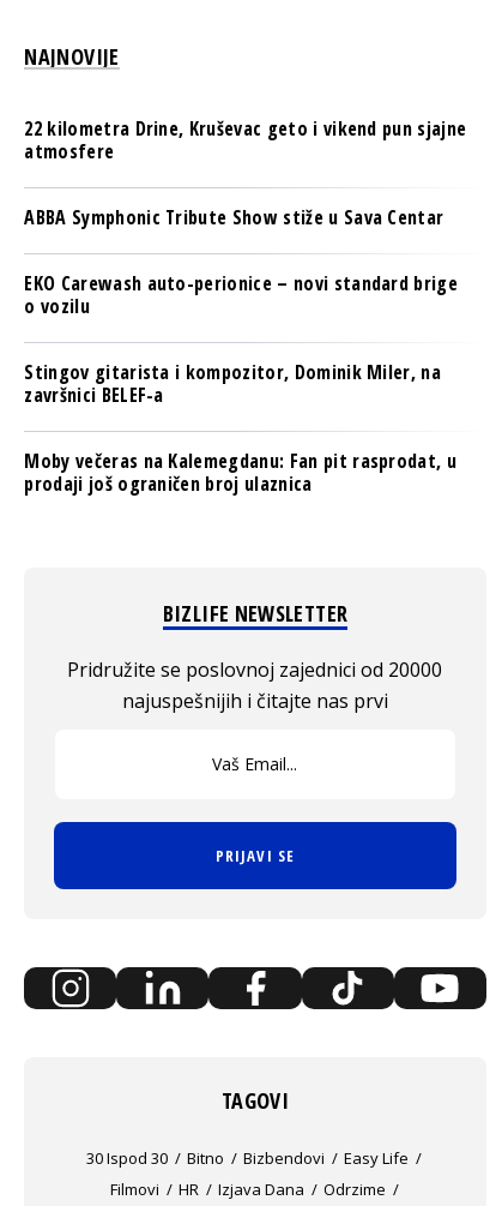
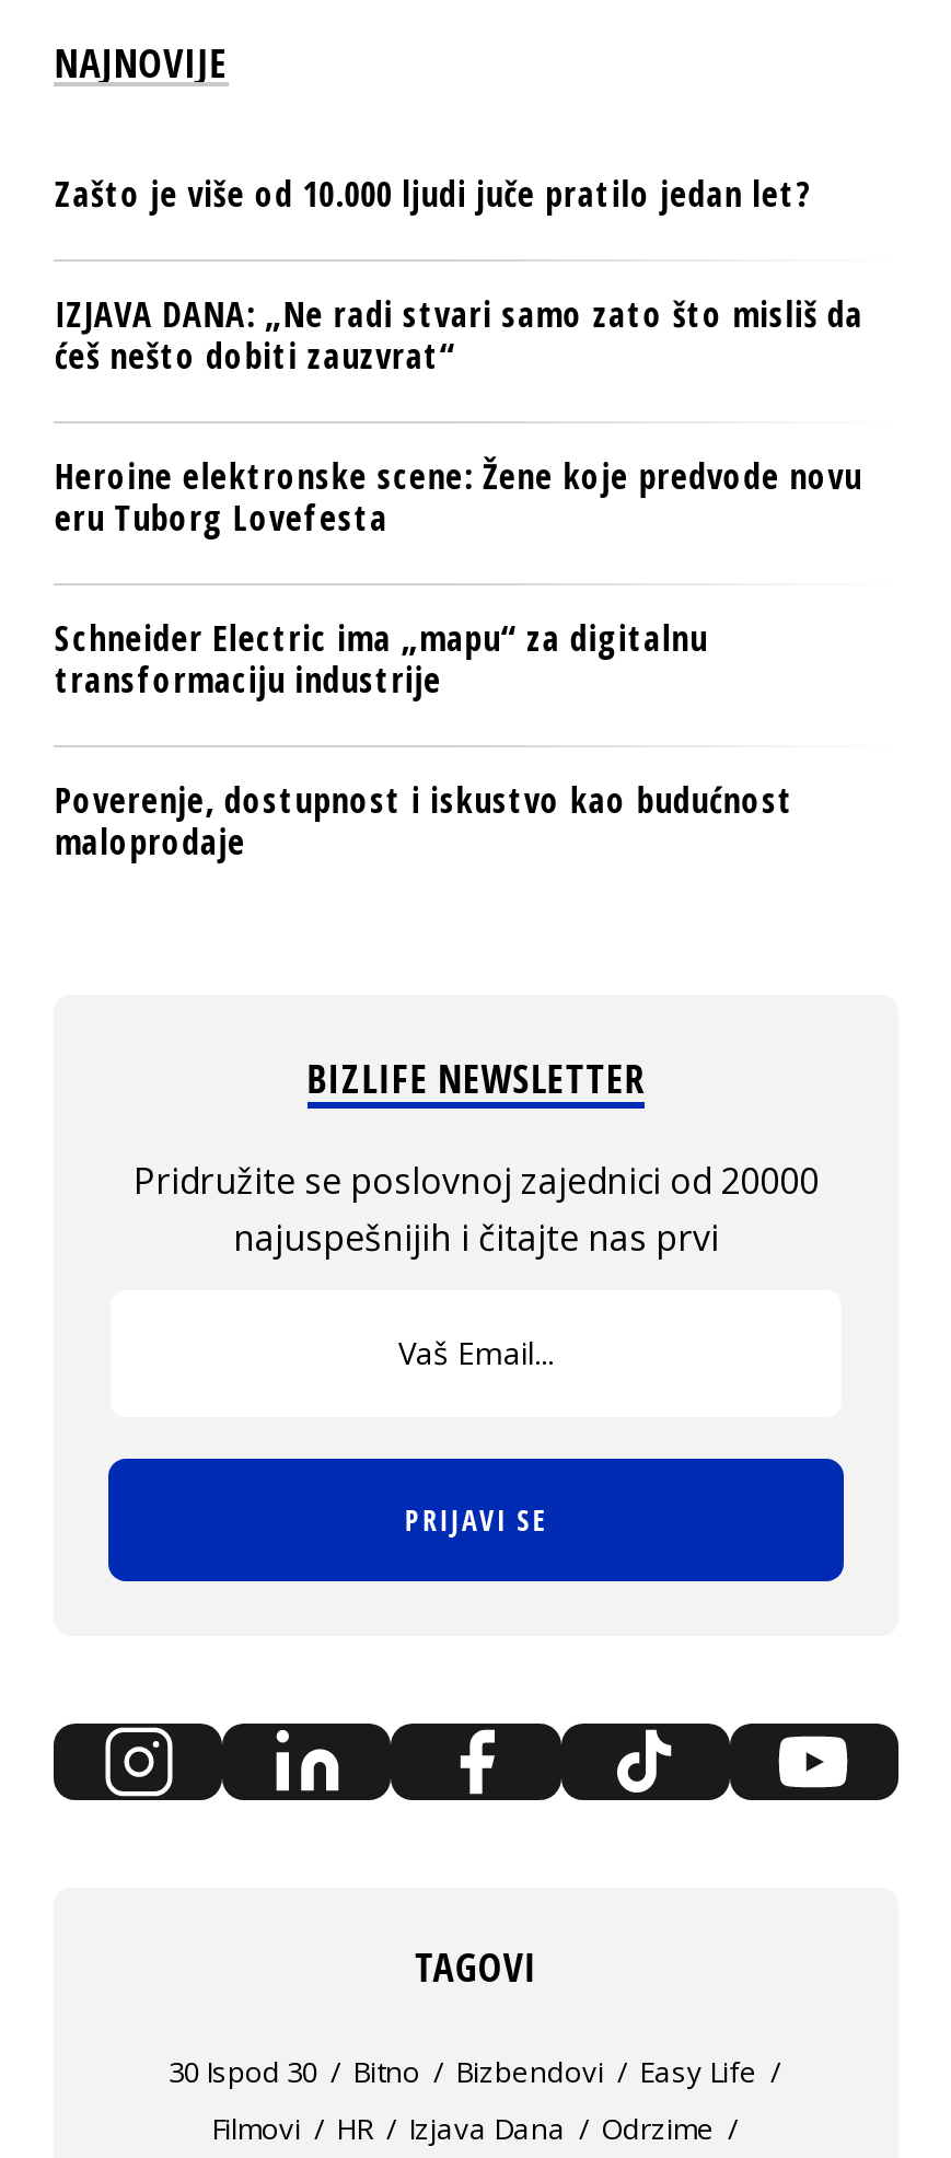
- 22 kilometra Drine, Kruševac geto i vikend pun sjajne
- atmosfere
+ Zašto je više od 10.000 ljudi juče pratilo jedan let?

- ABBA Symphonic Tribute Show stiže u Sava Centar
+ IZJAVA DANA: „Ne radi stvari samo zato što misliš da
+ ćeš nešto dobiti zauzvrat“

- EKO Carewash auto-perionice – novi standard brige
- o vozilu
+ Heroine elektronske scene: Žene koje predvode novu
+ eru Tuborg Lovefesta

- Stingov gitarista i kompozitor, Dominik Miler, na
- završnici BELEF-a
+ Schneider Electric ima „mapu“ za digitalnu
+ transformaciju industrije

- Moby večeras na Kalemegdanu: Fan pit rasprodat, u
- prodaji još ograničen broj ulaznica
+ Poverenje, dostupnost i iskustvo kao budućnost
+ maloprodaje
